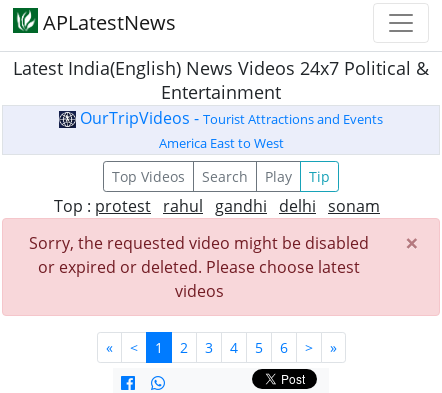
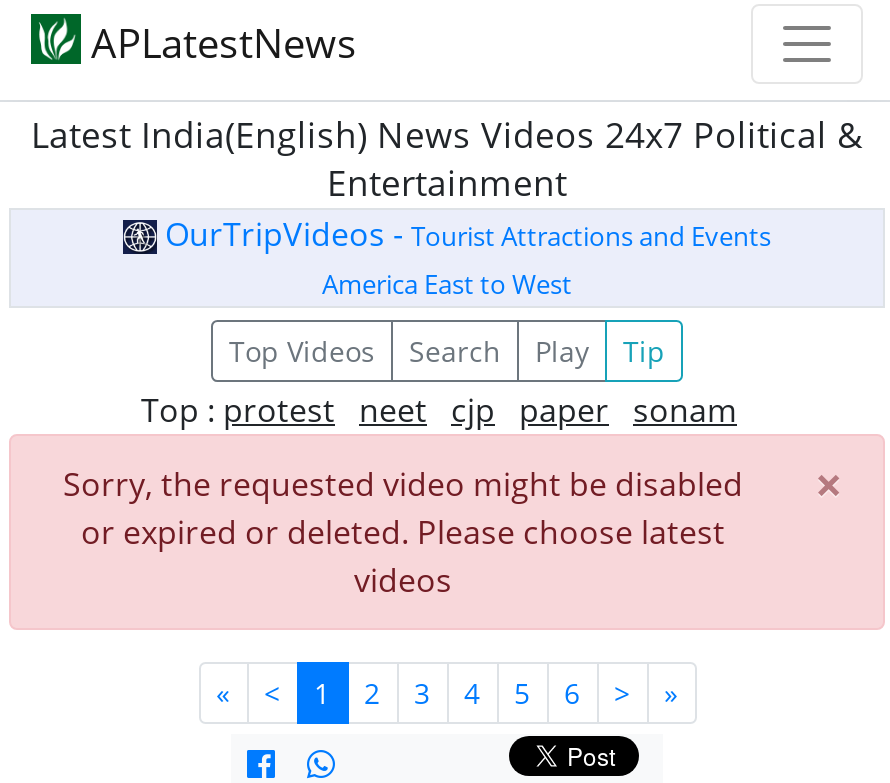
- Top : protest rahul gandhi delhi sonam
+ Top : protest neet cjp paper sonam
